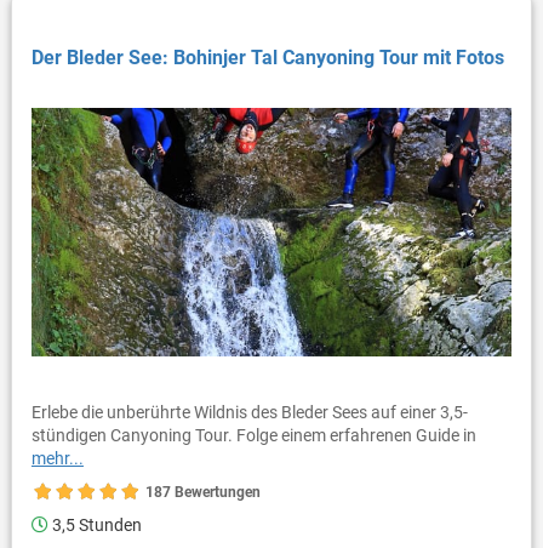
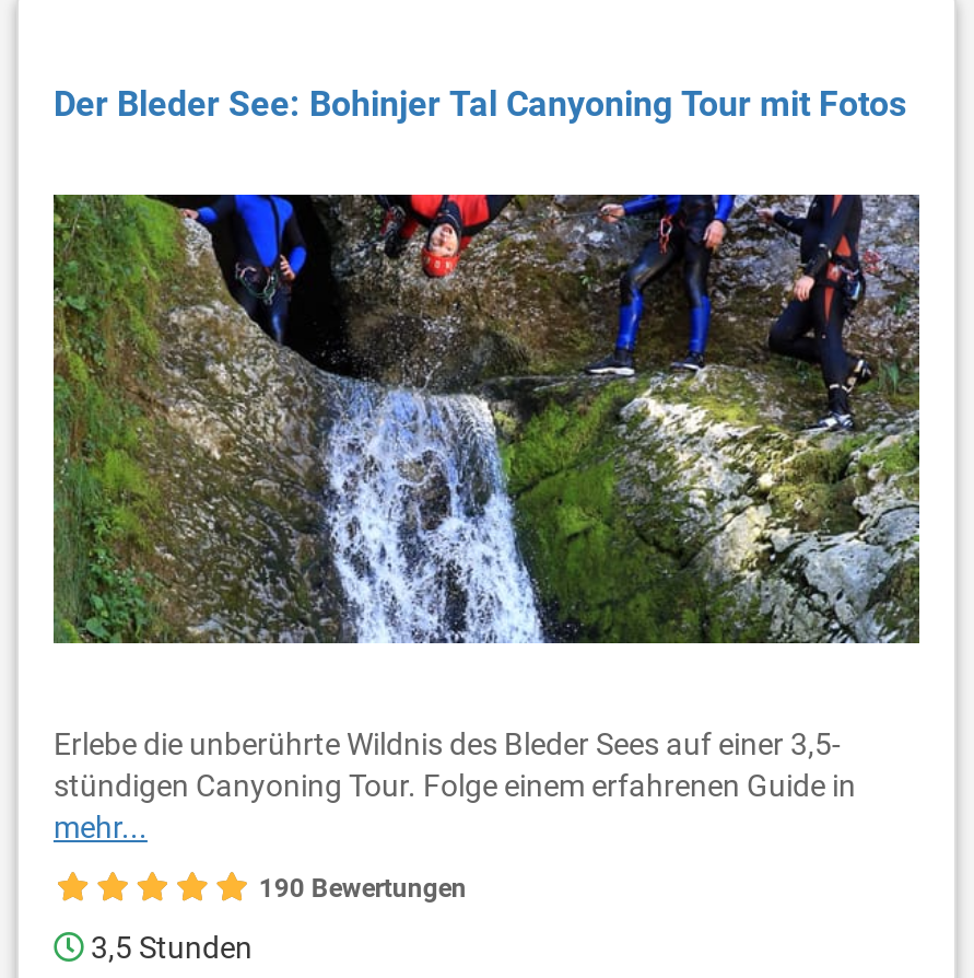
- 187 Bewertungen
+ 190 Bewertungen
